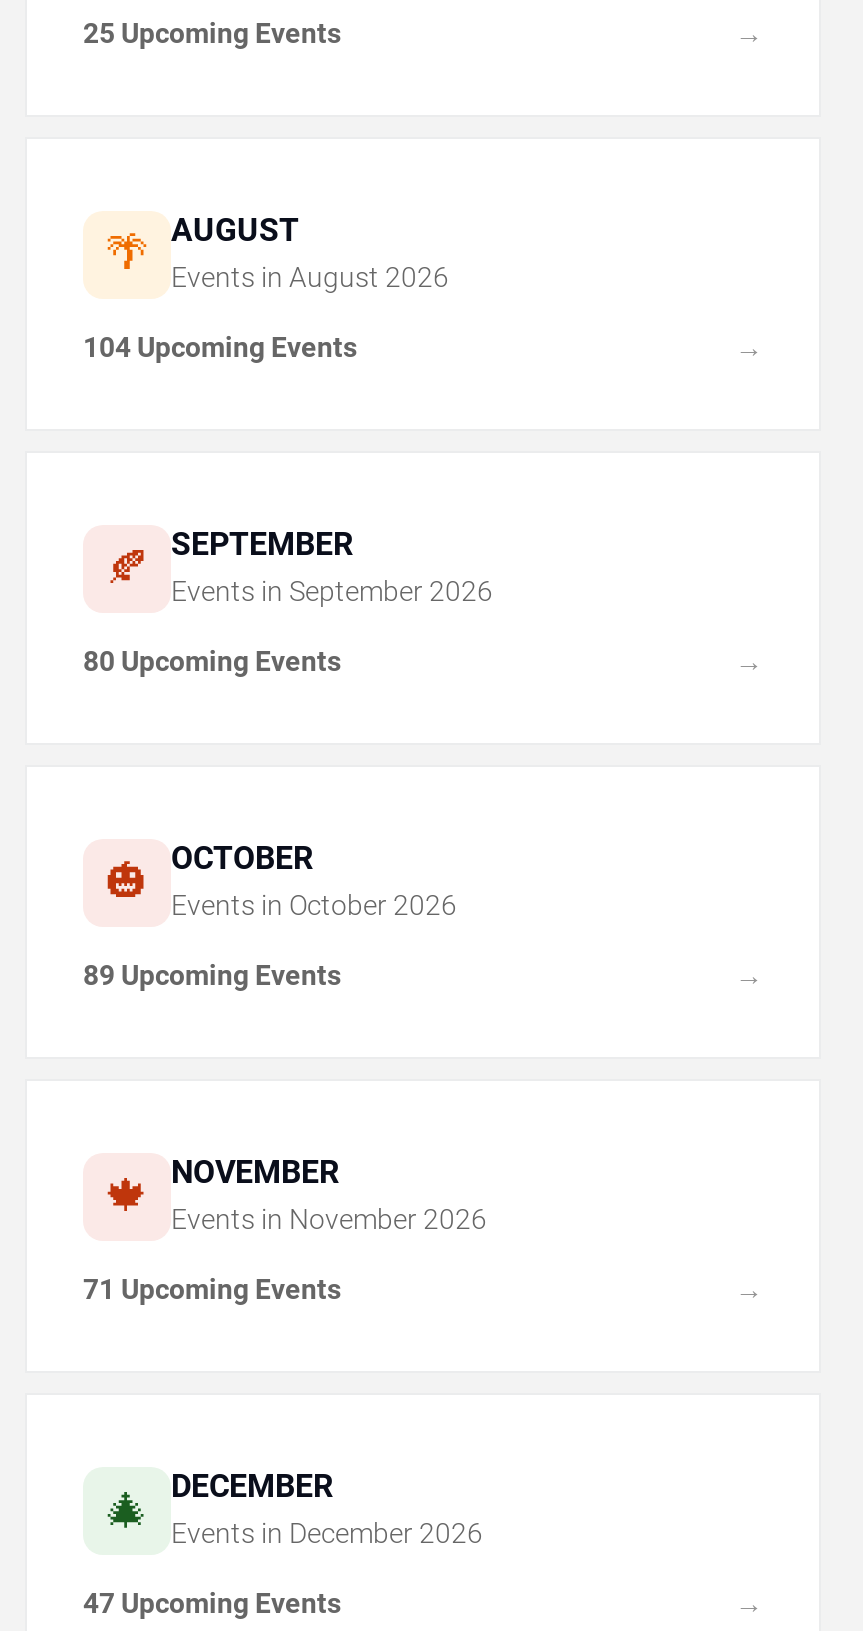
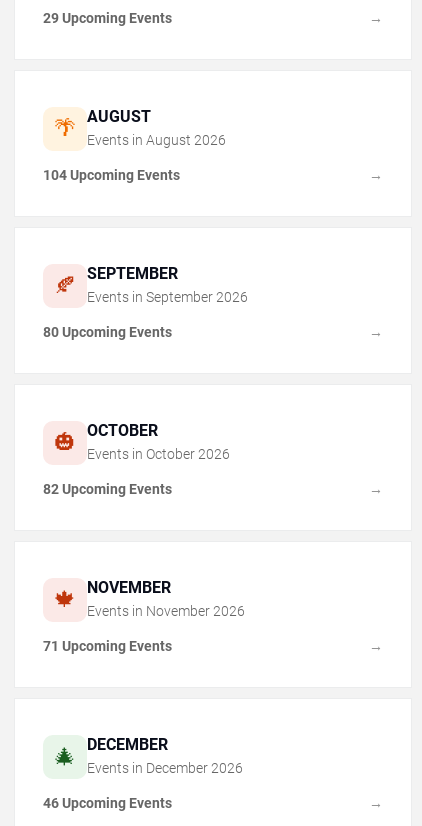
- 25 Upcoming Events
+ 29 Upcoming Events

- 89 Upcoming Events
+ 82 Upcoming Events

- 47 Upcoming Events
+ 46 Upcoming Events
